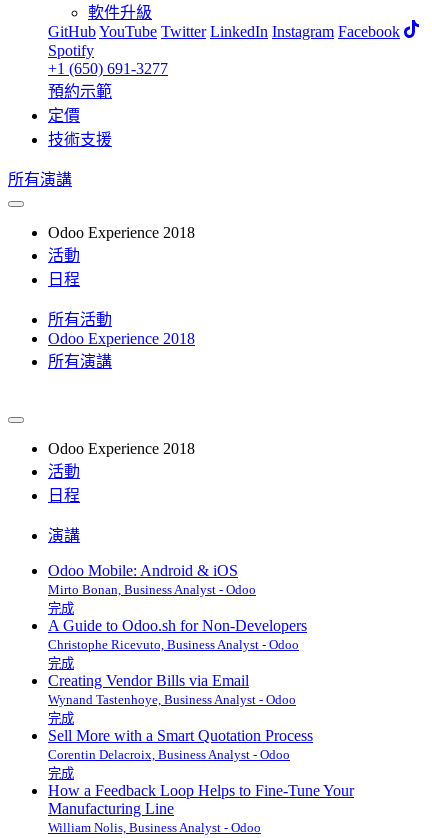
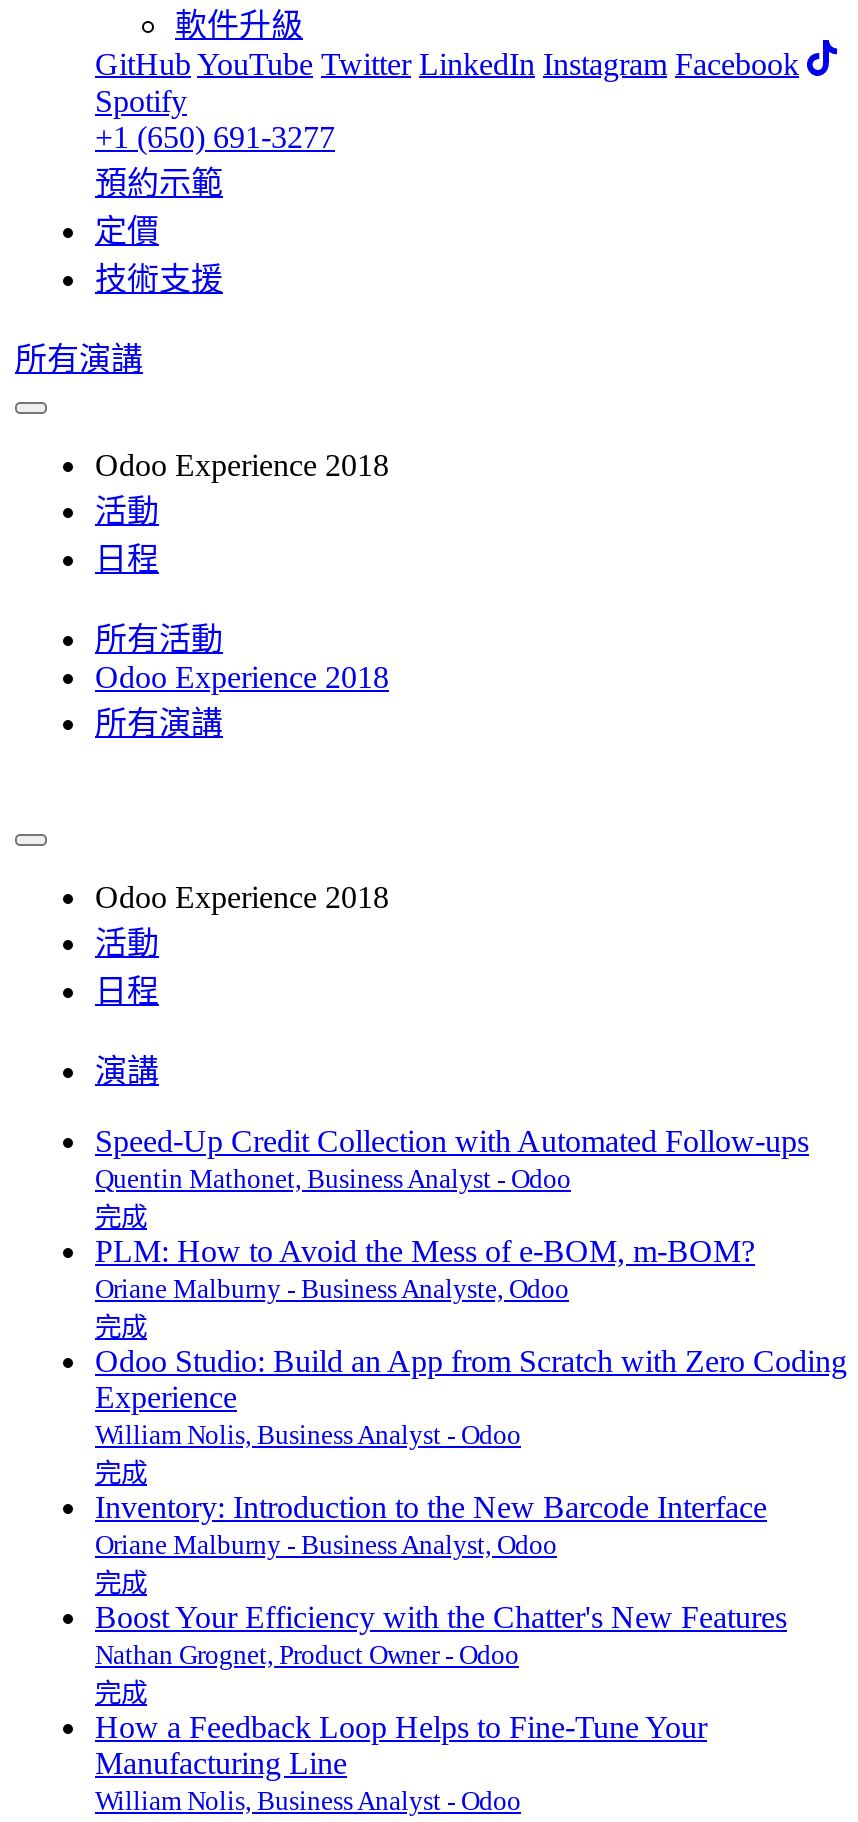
- Odoo Mobile: Android & iOS
- Mirto Bonan, Business Analyst - Odoo
+ Speed-Up Credit Collection with Automated Follow-ups
+ Quentin Mathonet, Business Analyst - Odoo

- A Guide to Odoo.sh for Non-Developers
- Christophe Ricevuto, Business Analyst - Odoo
+ PLM: How to Avoid the Mess of e-BOM, m-BOM?
+ Oriane Malburny - Business Analyste, Odoo

- Creating Vendor Bills via Email
- Wynand Tastenhoye, Business Analyst - Odoo
+ Odoo Studio: Build an App from Scratch with Zero Coding
+ Experience
+ William Nolis, Business Analyst - Odoo

- Sell More with a Smart Quotation Process
- Corentin Delacroix, Business Analyst - Odoo
+ Inventory: Introduction to the New Barcode Interface
+ Oriane Malburny - Business Analyst, Odoo
+ 完成
+ Boost Your Efficiency with the Chatter's New Features
+ Nathan Grognet, Product Owner - Odoo
